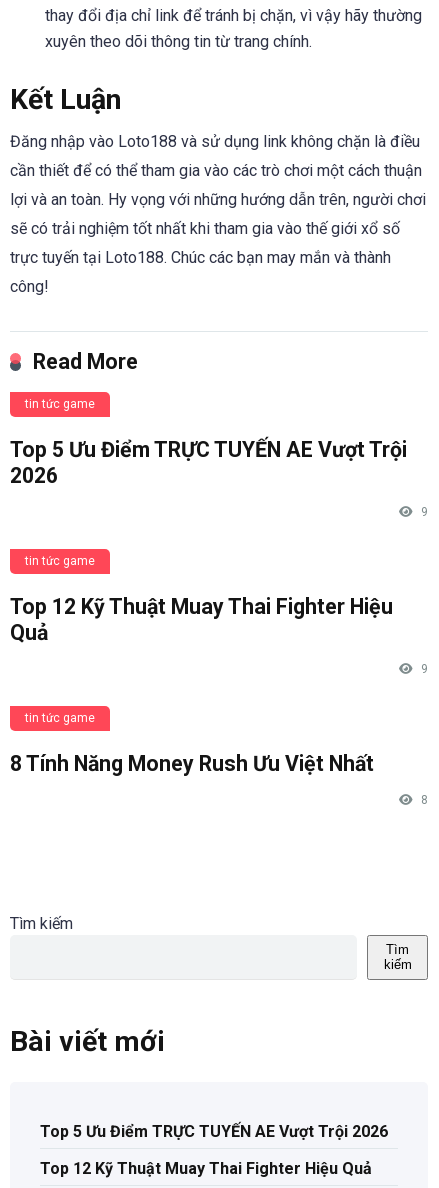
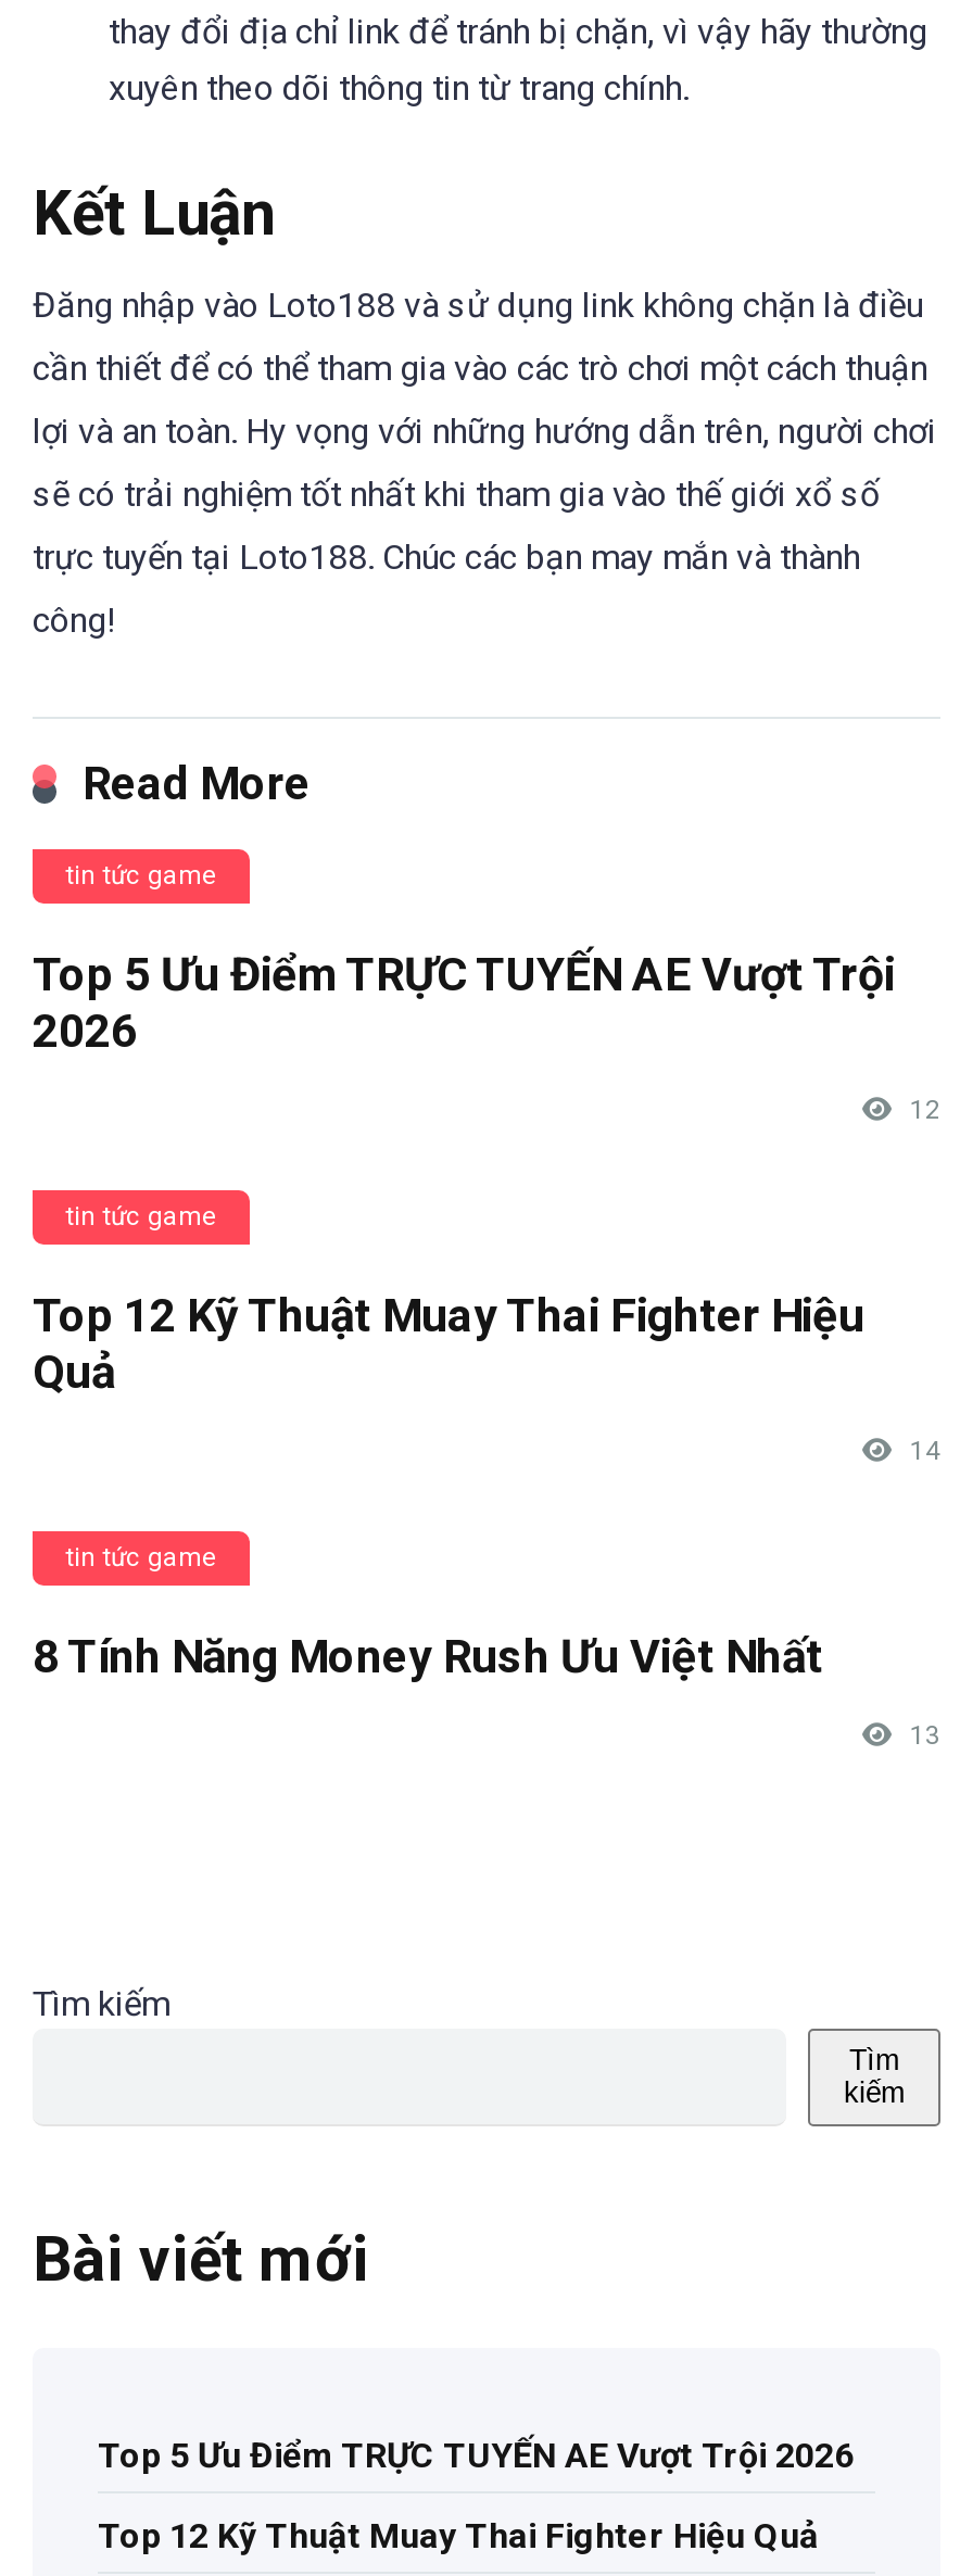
- 9
+ 12

- 9
+ 14

- 8
+ 13
